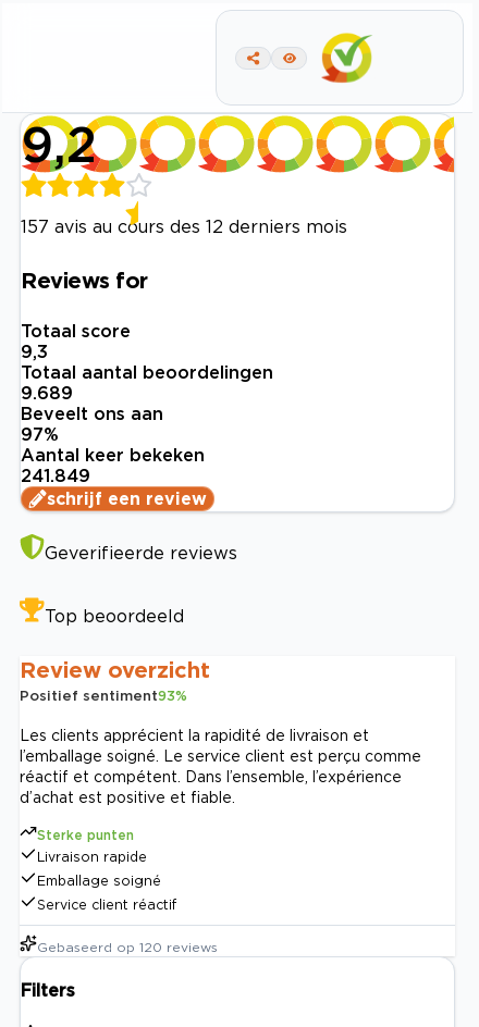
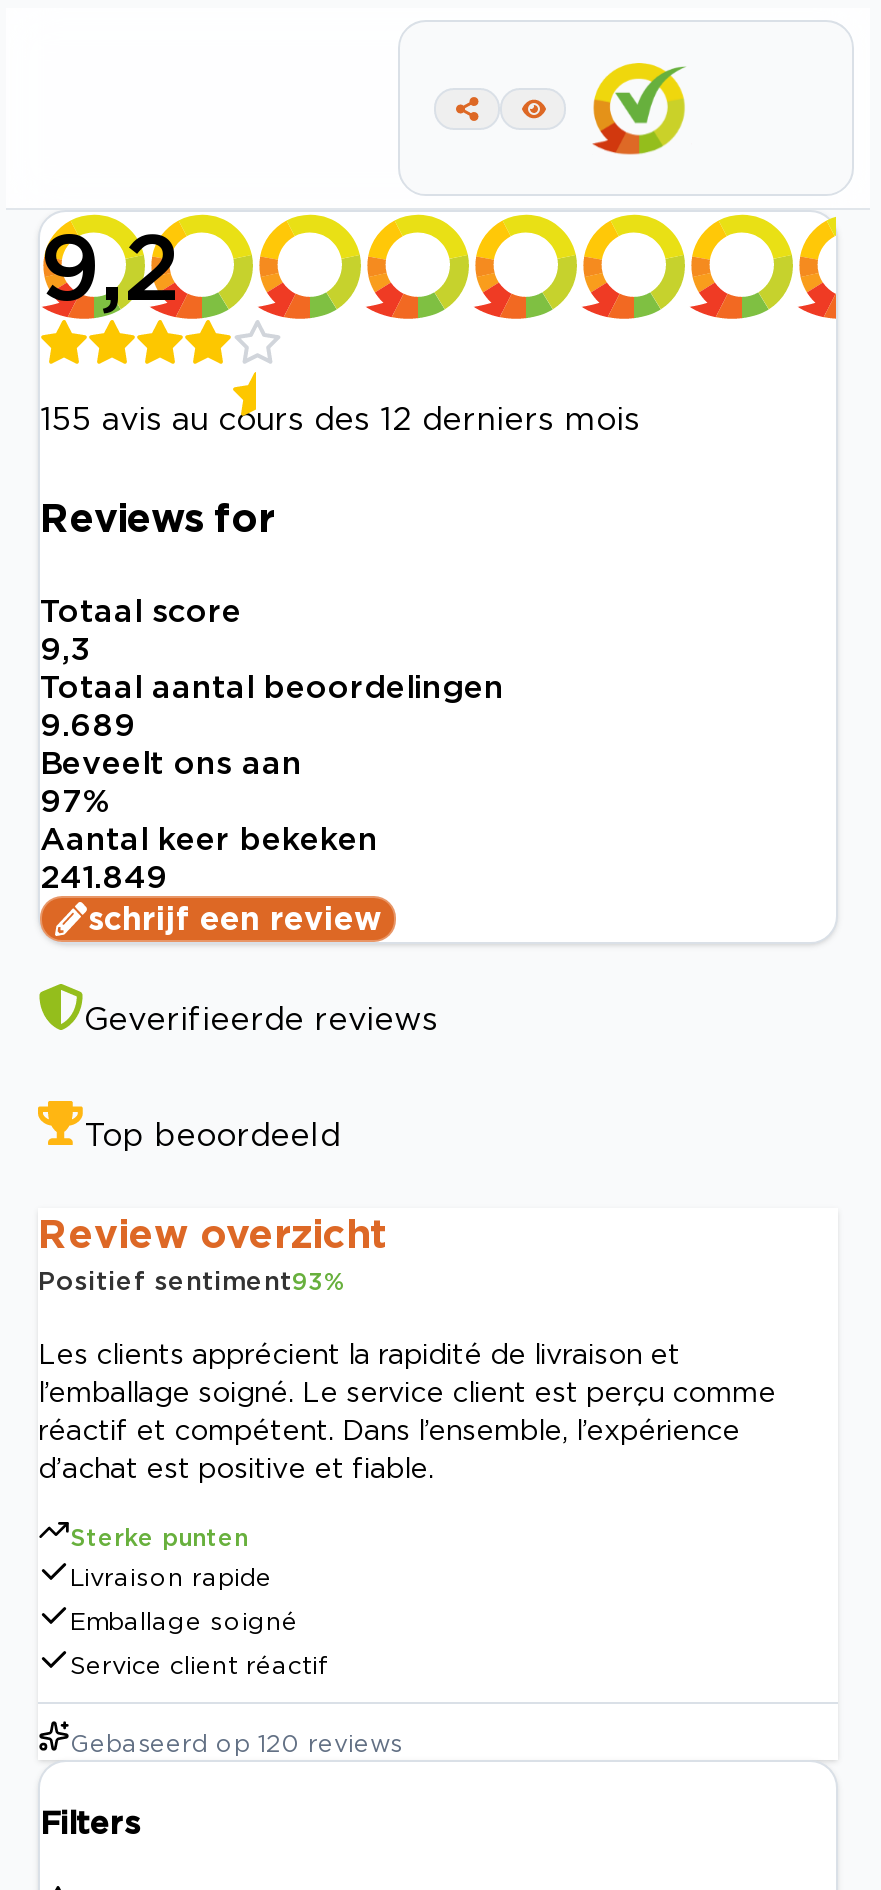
- 157 avis au cours des 12 derniers mois
+ 155 avis au cours des 12 derniers mois
